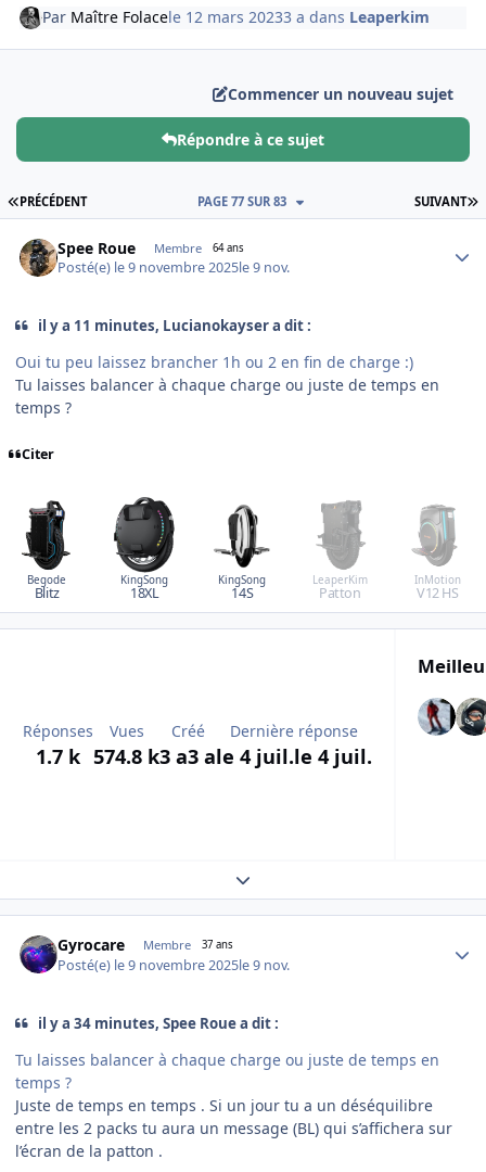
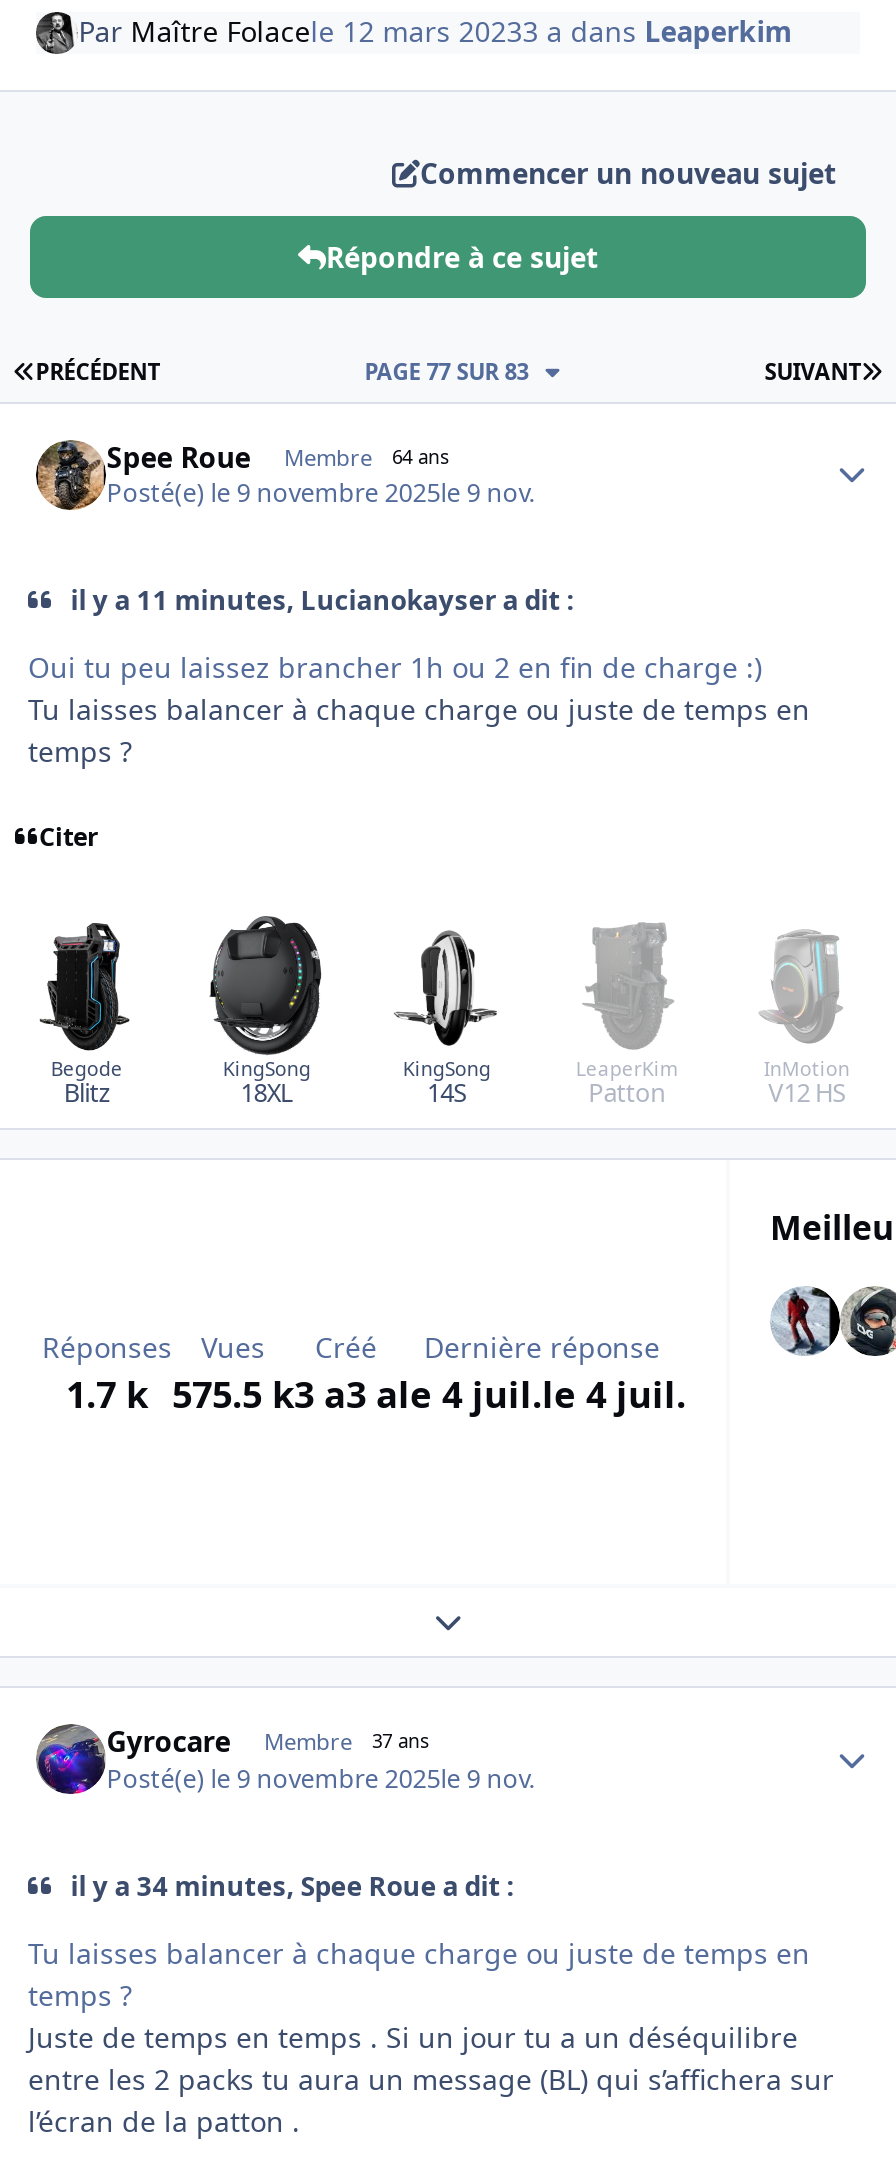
- 1.7 k 574.8 k 3 a3 a le 4 juil.le 4 juil.
+ 1.7 k 575.5 k 3 a3 a le 4 juil.le 4 juil.
